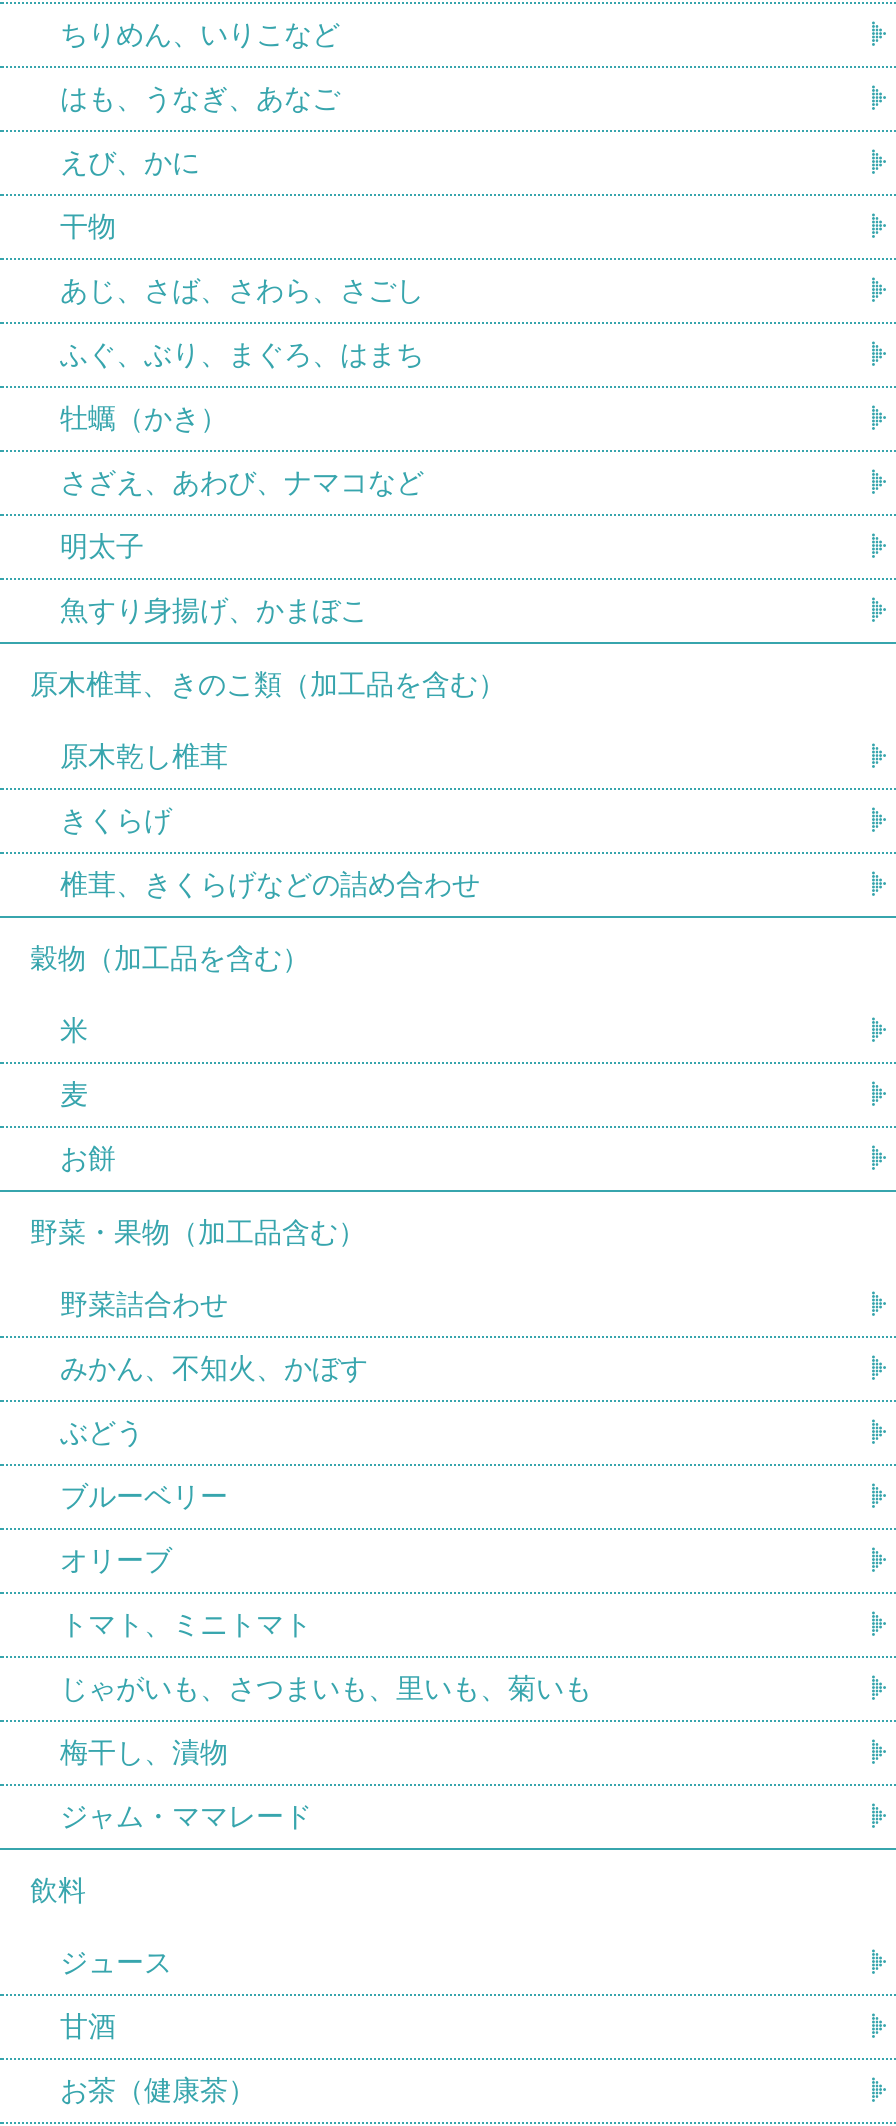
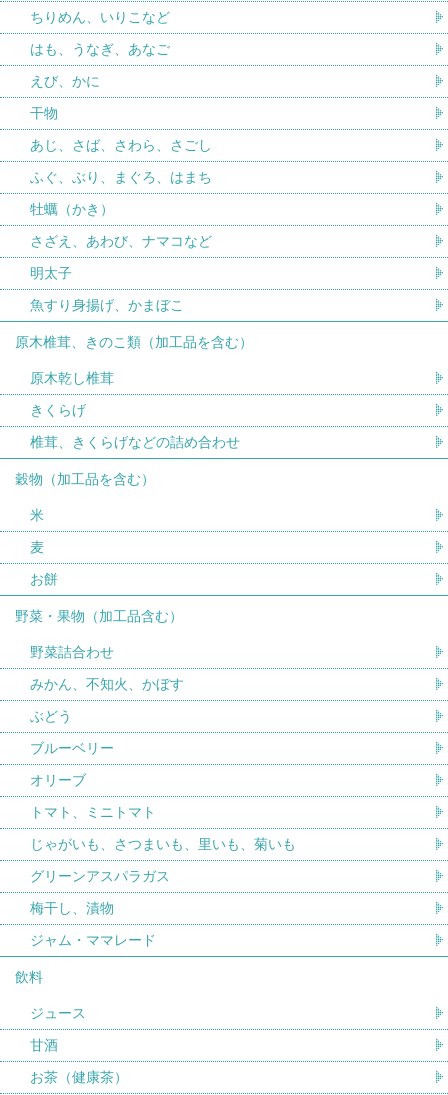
+ グリーンアスパラガス
